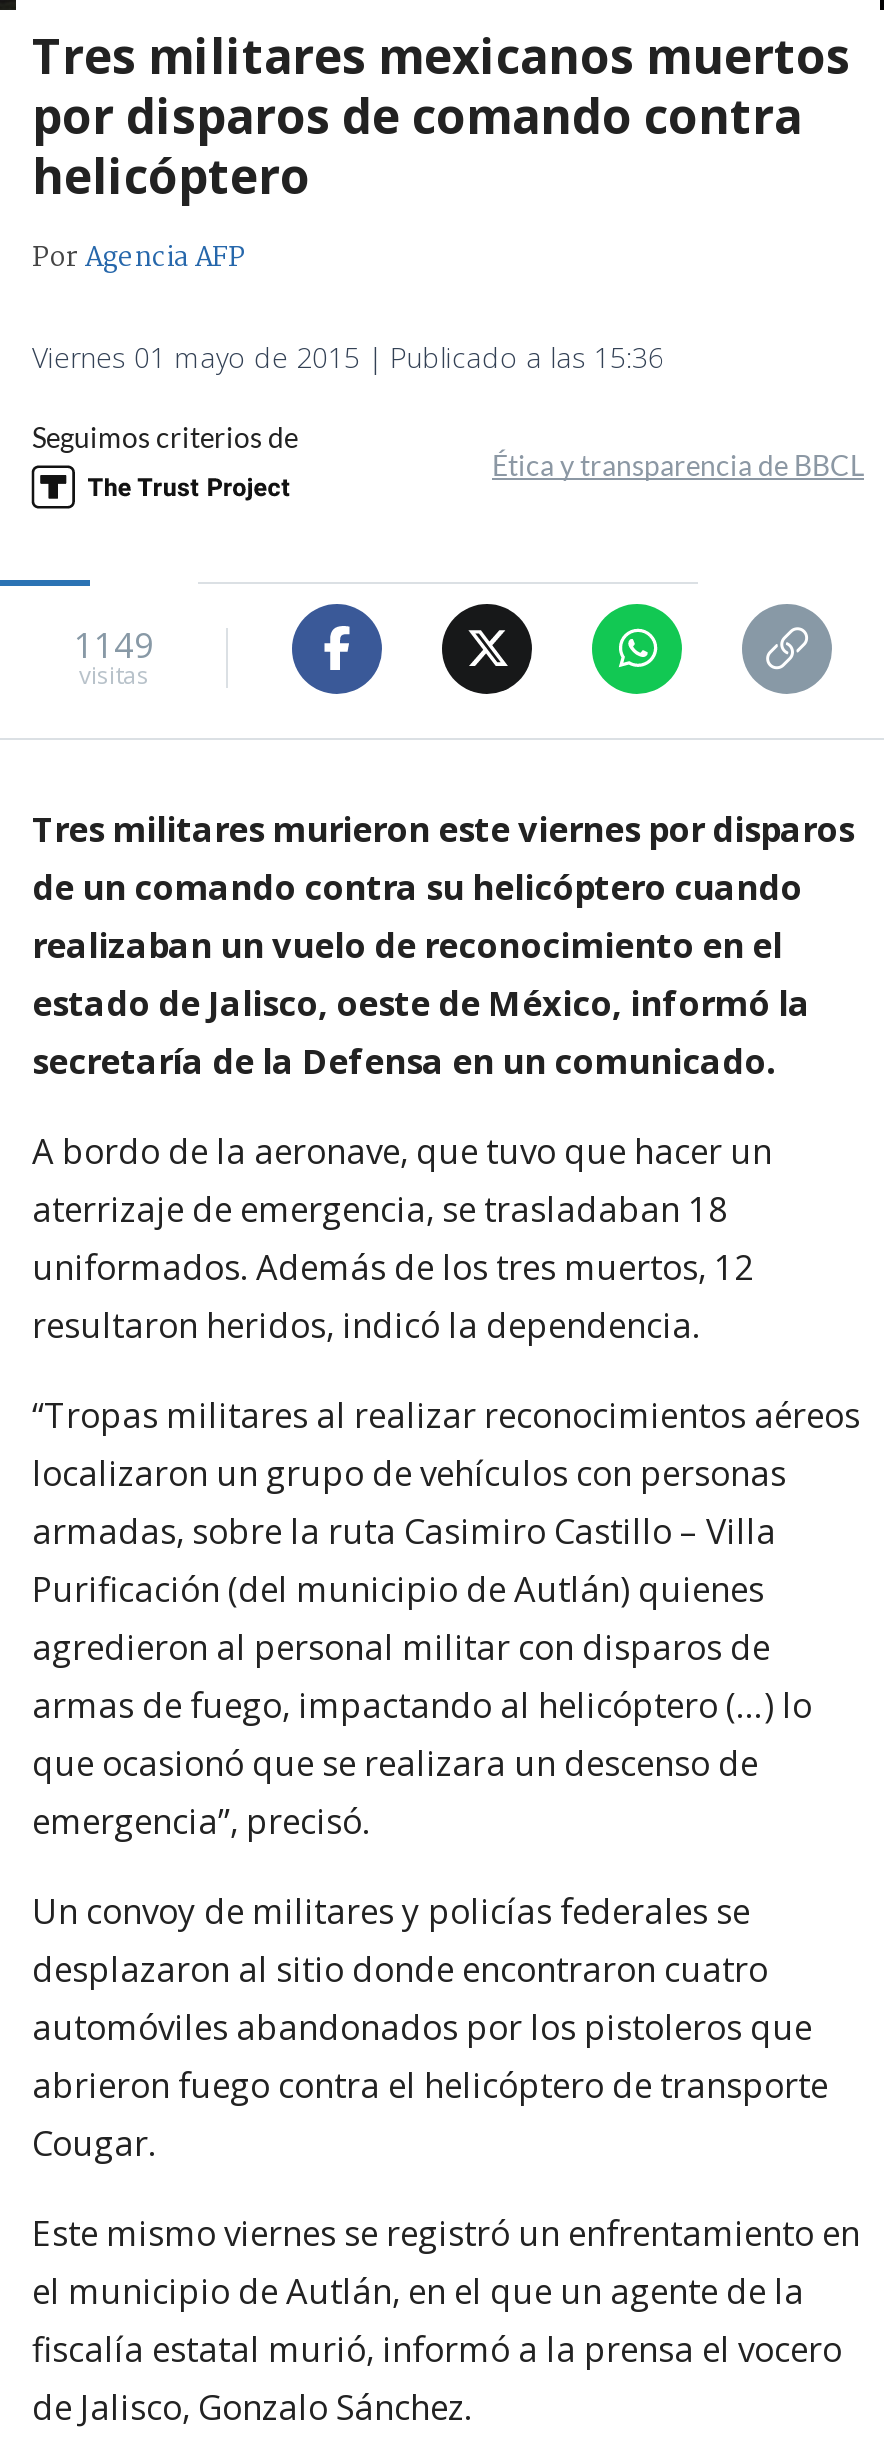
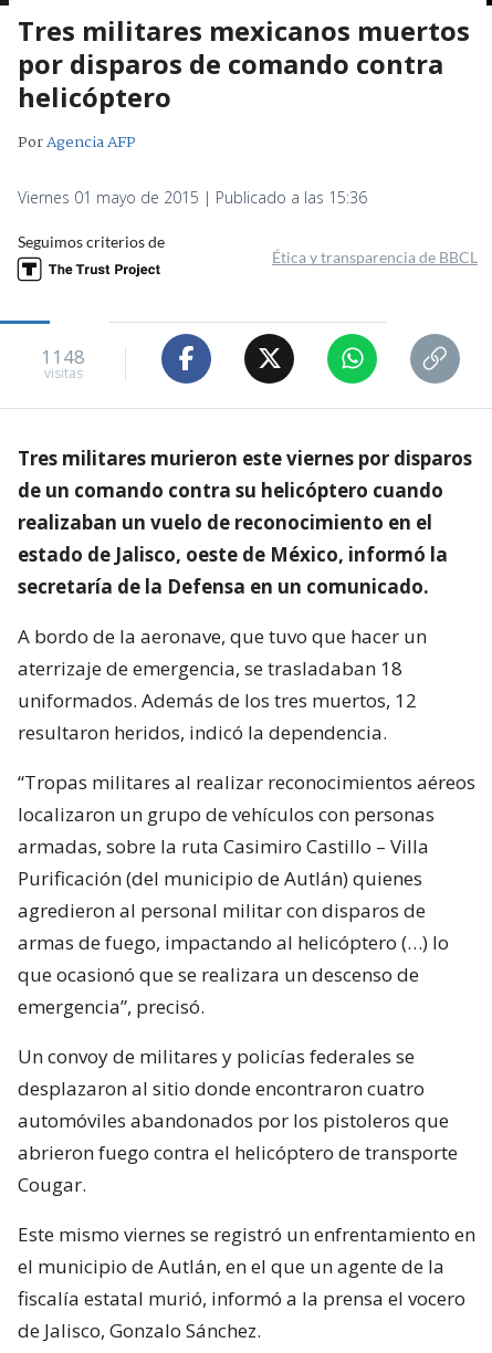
- 1149
+ 1148
